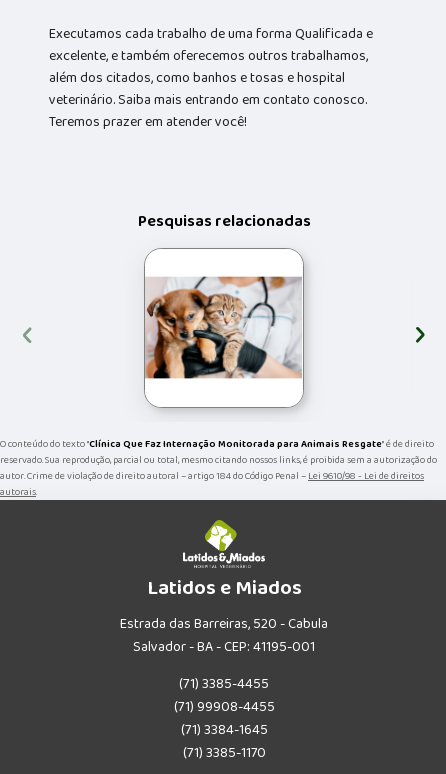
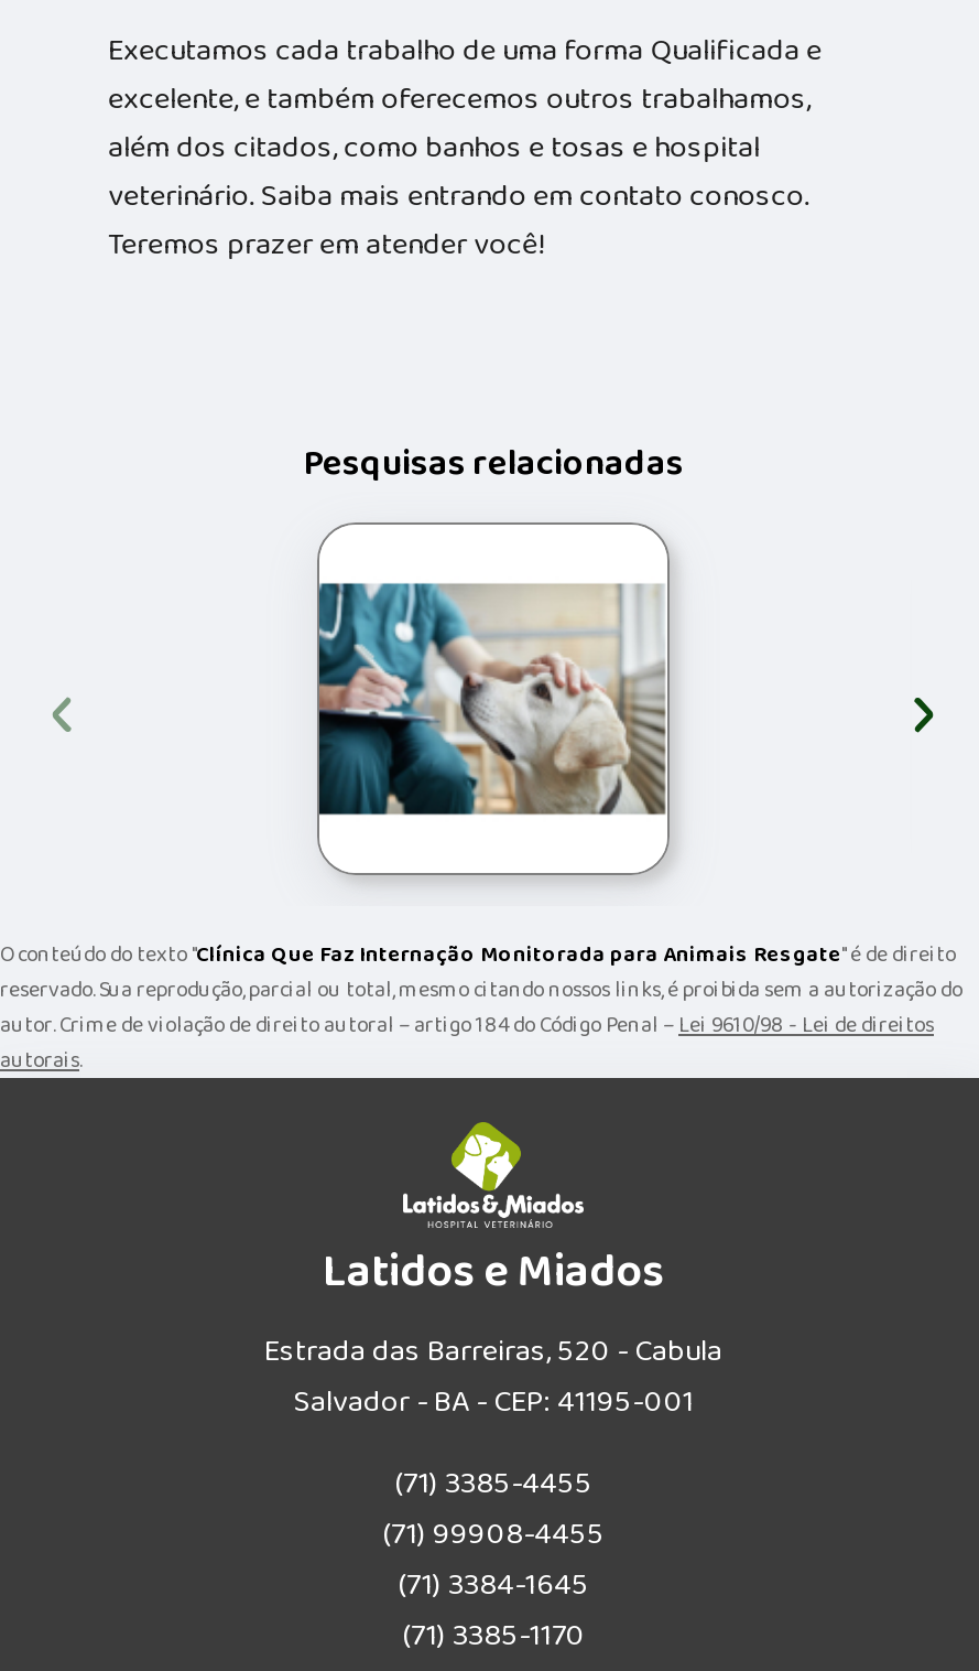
- [image]
+ [image]
